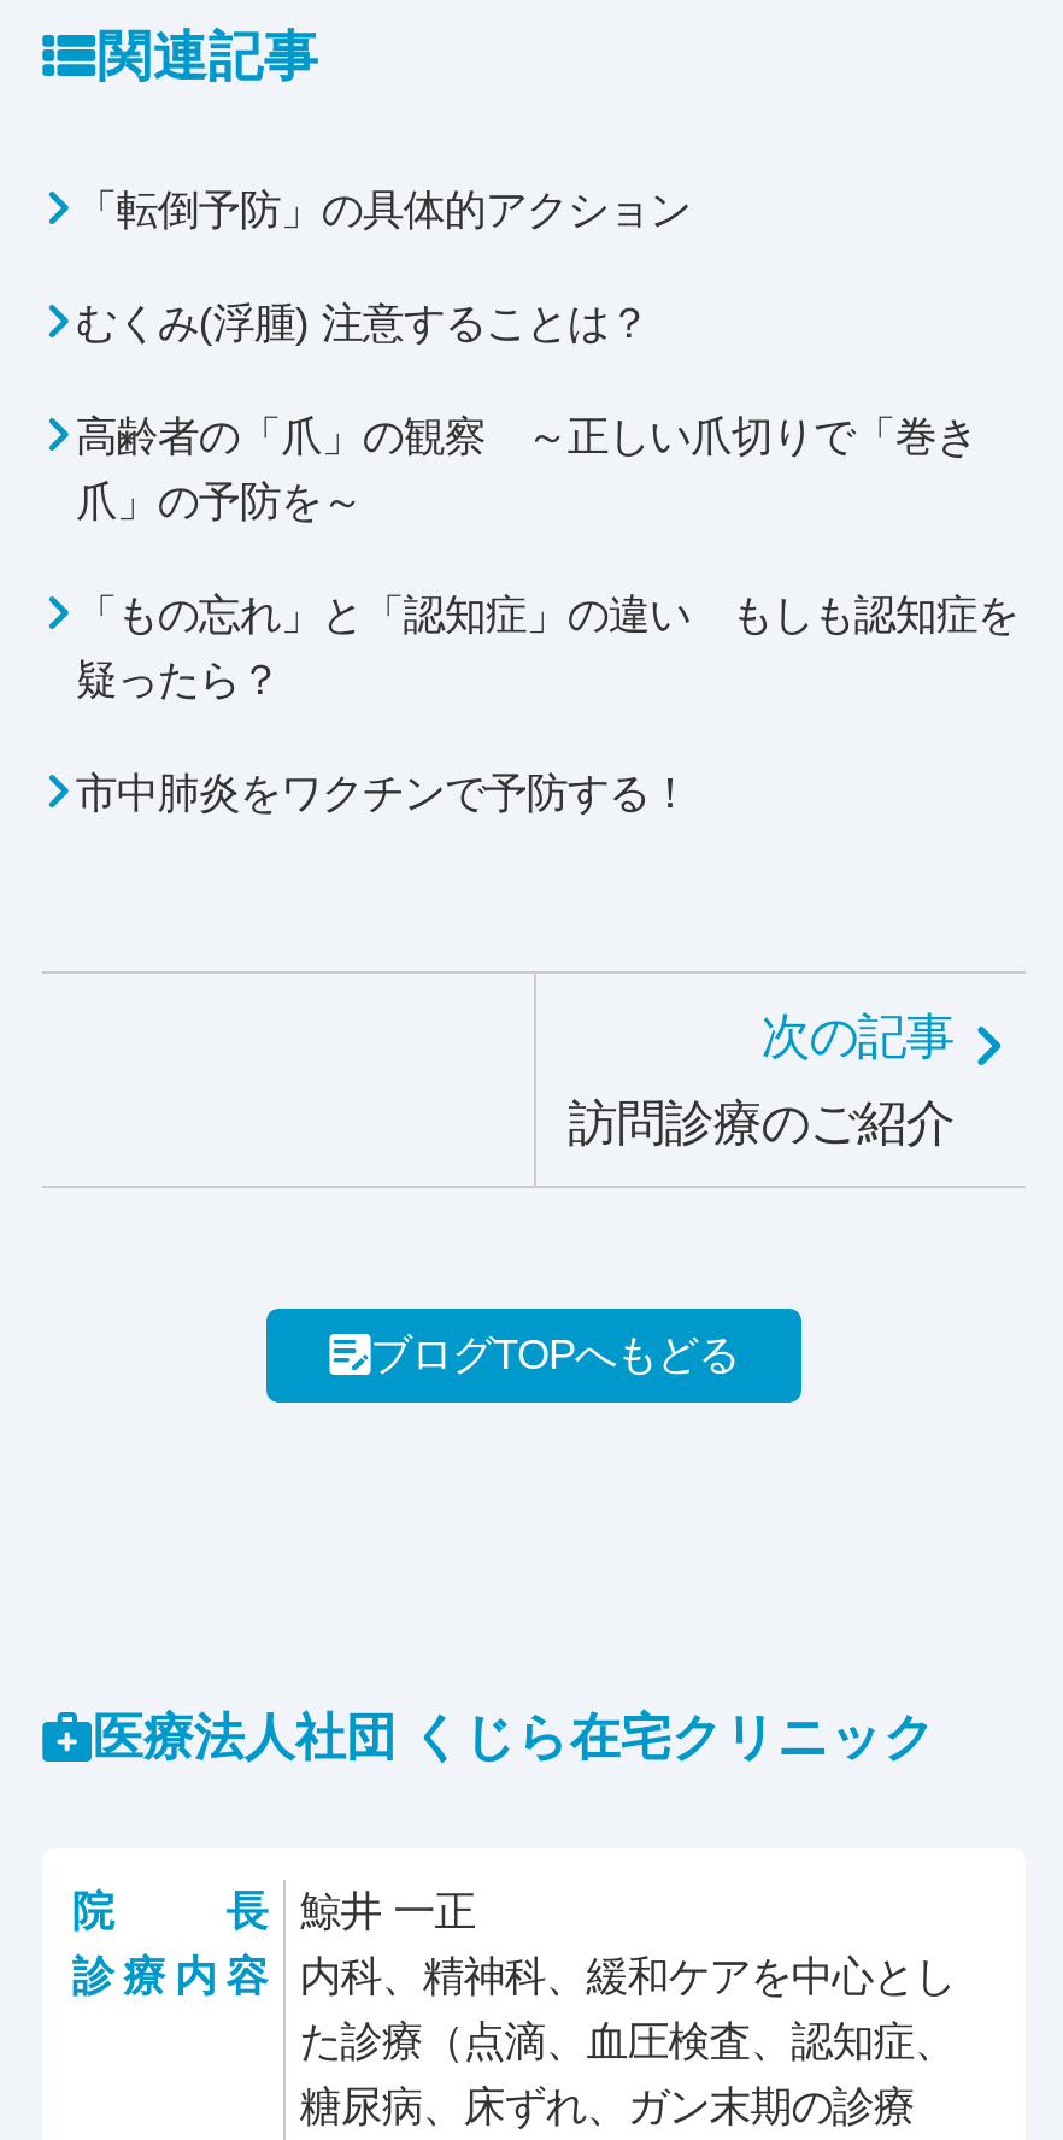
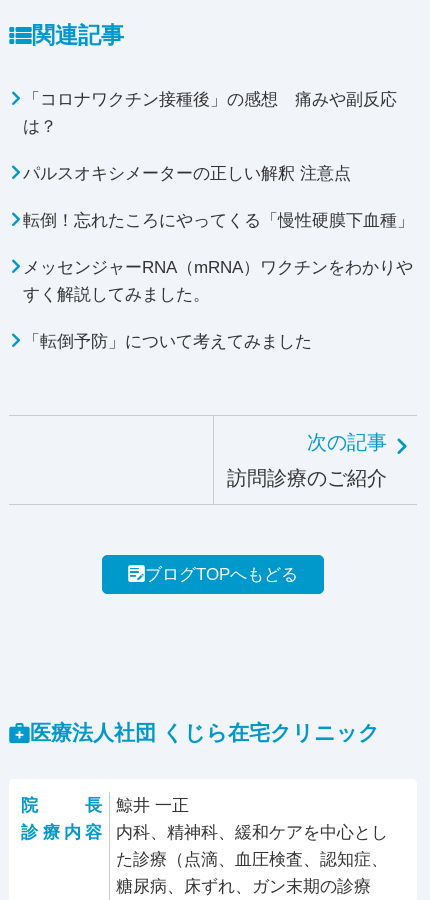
- 「転倒予防」の具体的アクション
+ 「コロナワクチン接種後」の感想 痛みや副反応
+ は？

- むくみ(浮腫) 注意することは？
+ パルスオキシメーターの正しい解釈 注意点

- 高齢者の「爪」の観察 ～正しい爪切りで「巻き
- 爪」の予防を～
+ 転倒！忘れたころにやってくる「慢性硬膜下血種」

- 「もの忘れ」と「認知症」の違い もしも認知症を
- 疑ったら？
+ メッセンジャーRNA（mRNA）ワクチンをわかりや
+ すく解説してみました。

- 市中肺炎をワクチンで予防する！
+ 「転倒予防」について考えてみました
